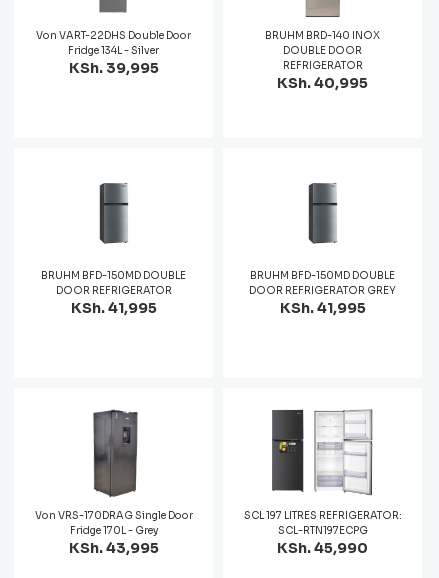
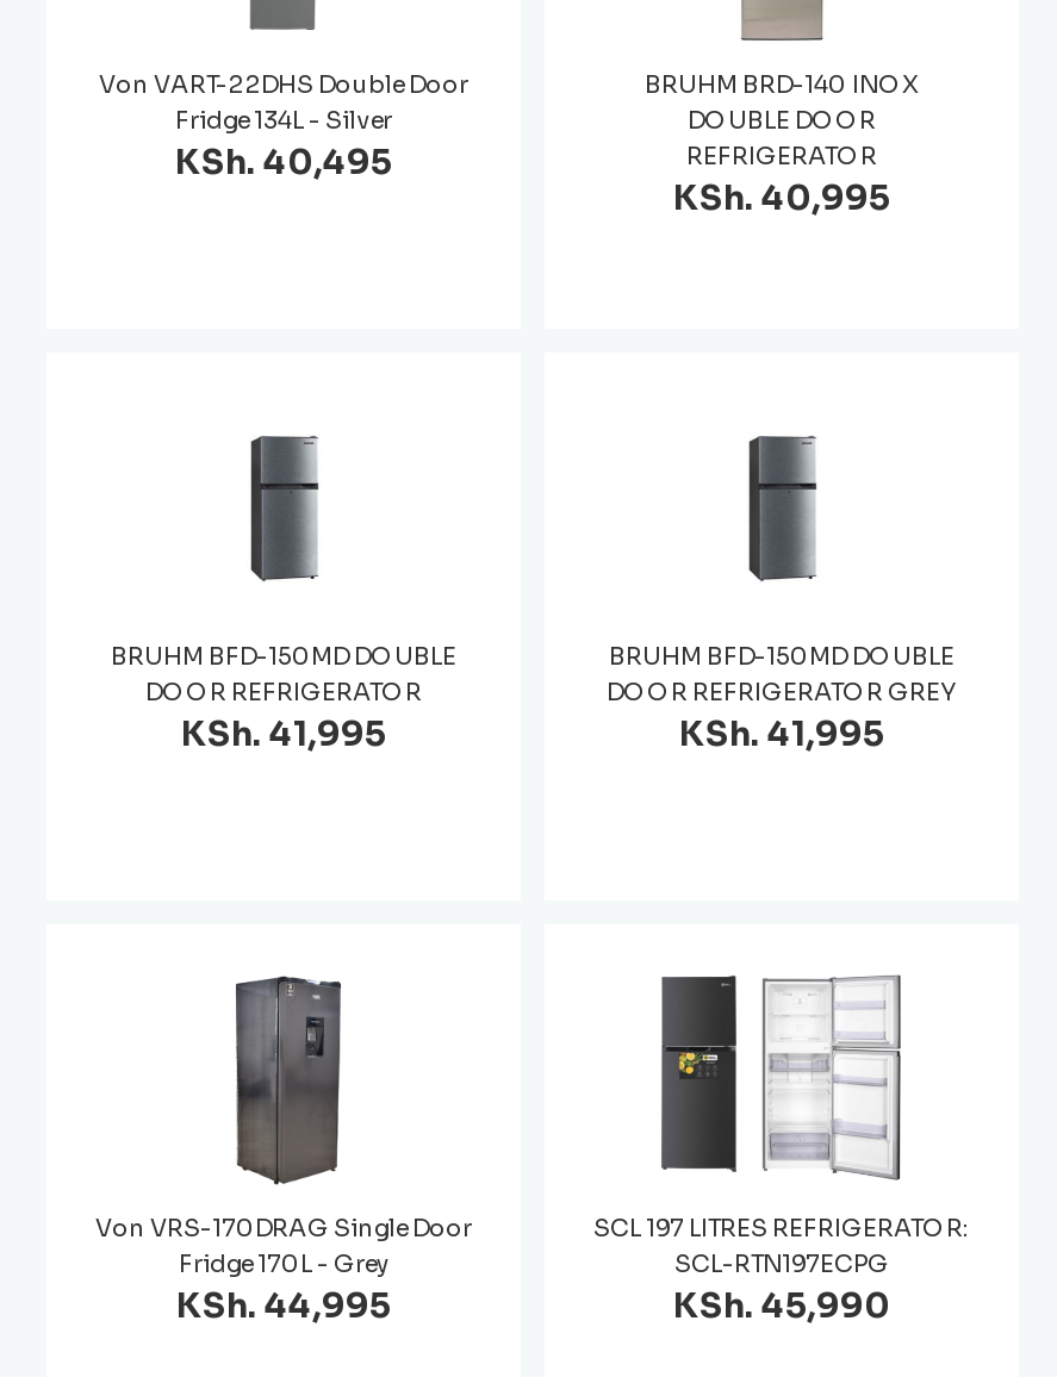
- KSh. 39,995
+ KSh. 40,495

- KSh. 43,995
+ KSh. 44,995
